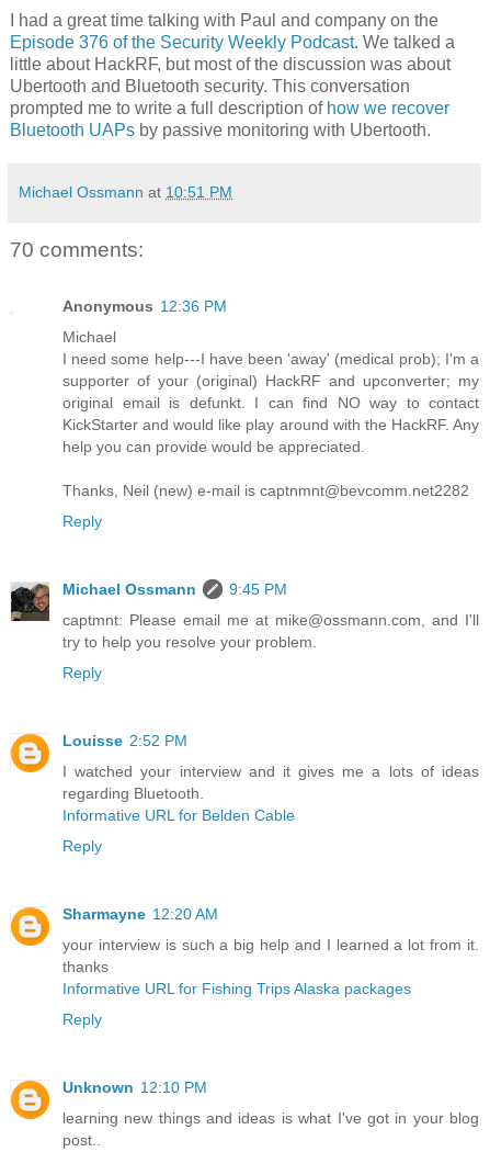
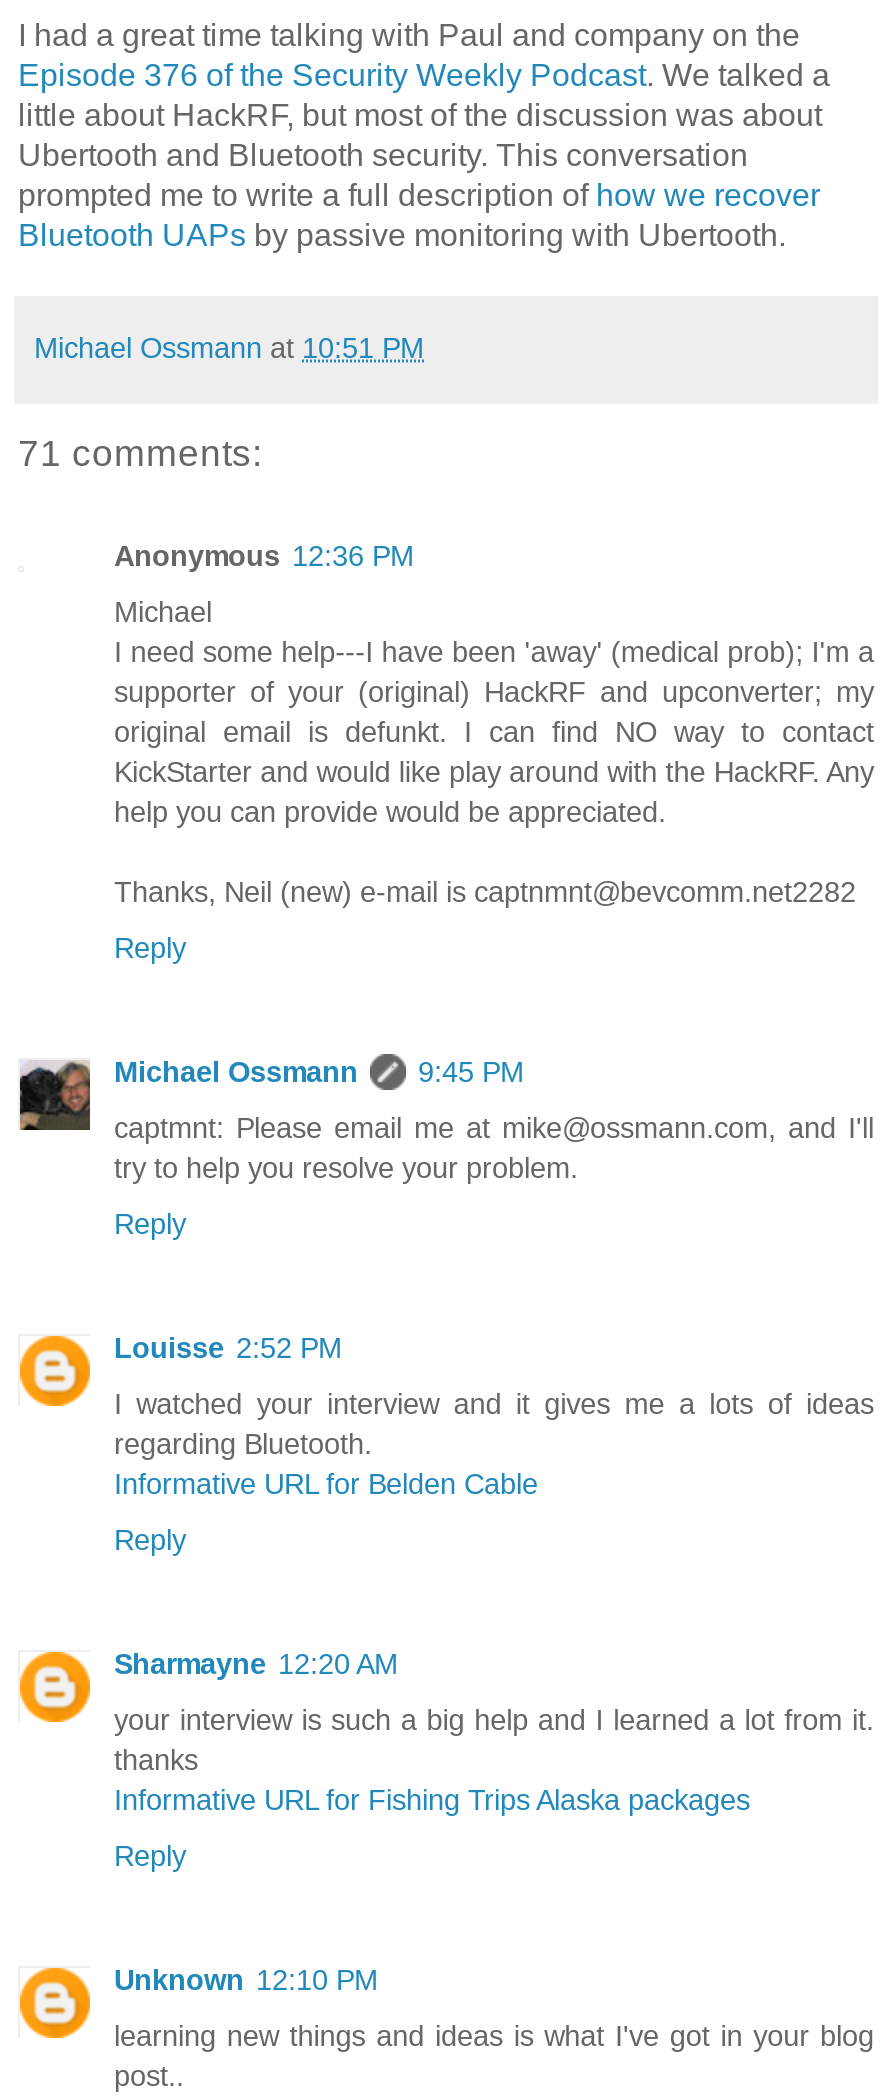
- 70 comments:
+ 71 comments:
